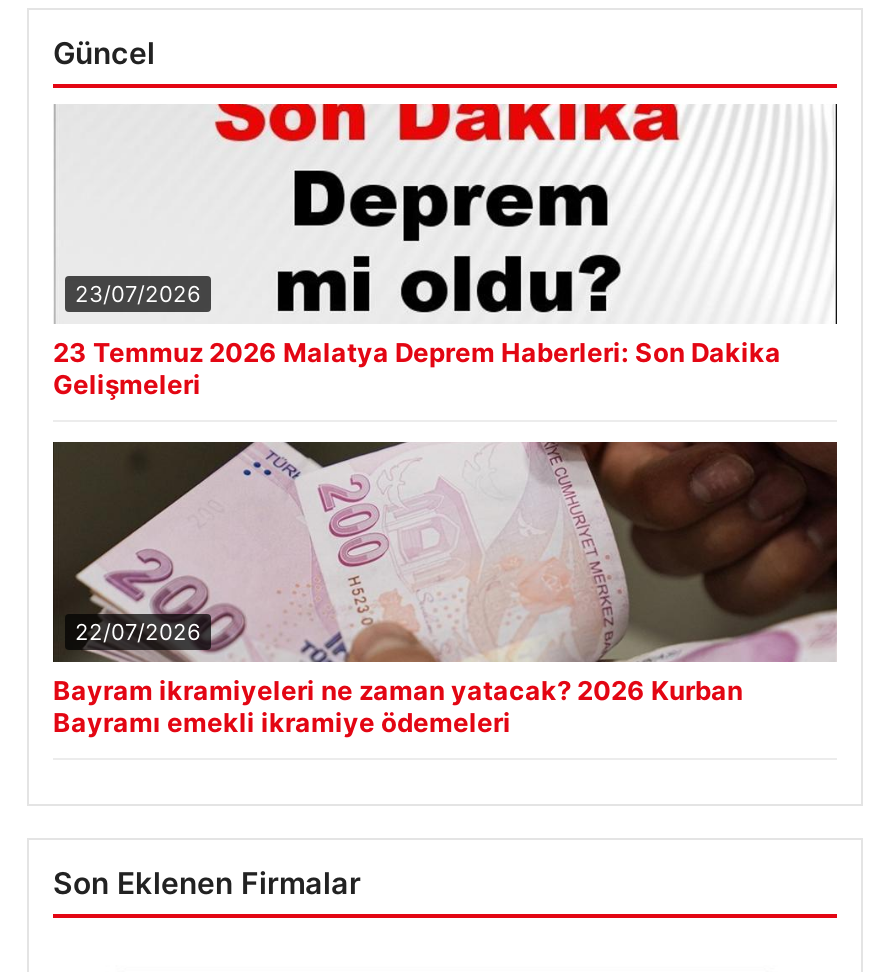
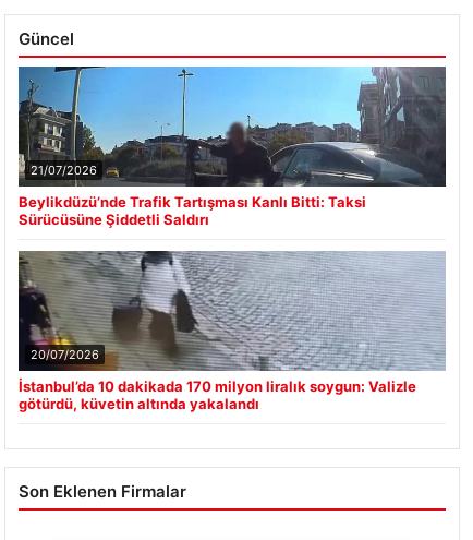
- [image]
- 23/07/2026
+ [image]
+ 21/07/2026

- 23 Temmuz 2026 Malatya Deprem Haberleri: Son Dakika
- Gelişmeleri
+ Beylikdüzü’nde Trafik Tartışması Kanlı Bitti: Taksi
+ Sürücüsüne Şiddetli Saldırı

- [image]
- 22/07/2026
+ [image]
+ 20/07/2026

- Bayram ikramiyeleri ne zaman yatacak? 2026 Kurban
- Bayramı emekli ikramiye ödemeleri
+ İstanbul’da 10 dakikada 170 milyon liralık soygun: Valizle
+ götürdü, küvetin altında yakalandı
